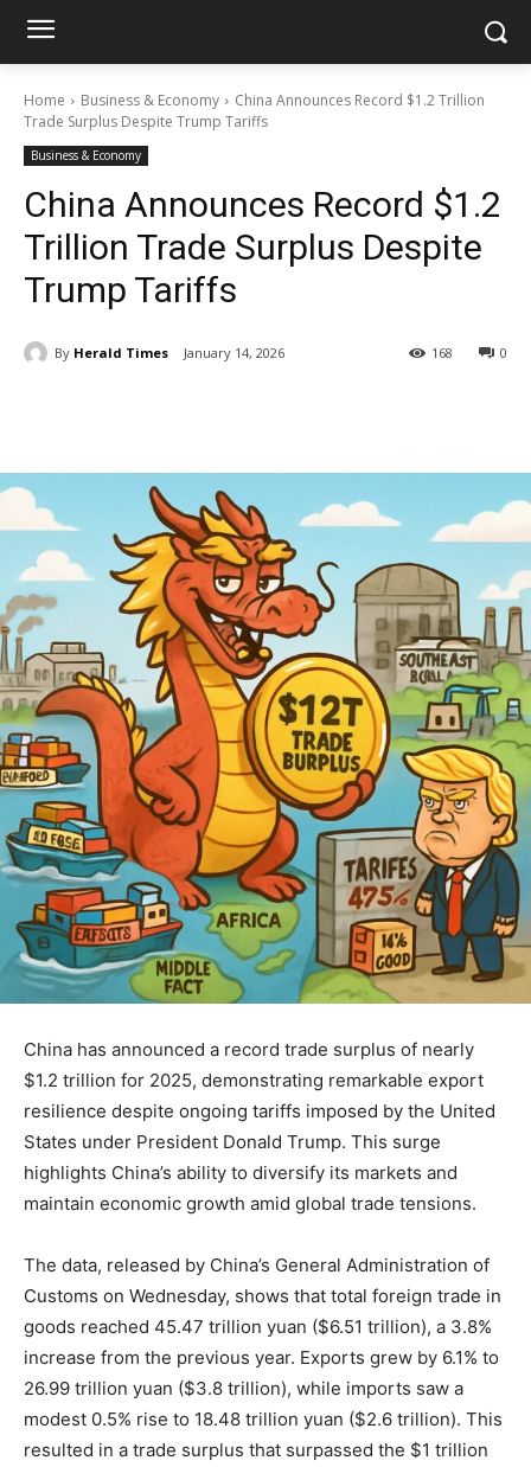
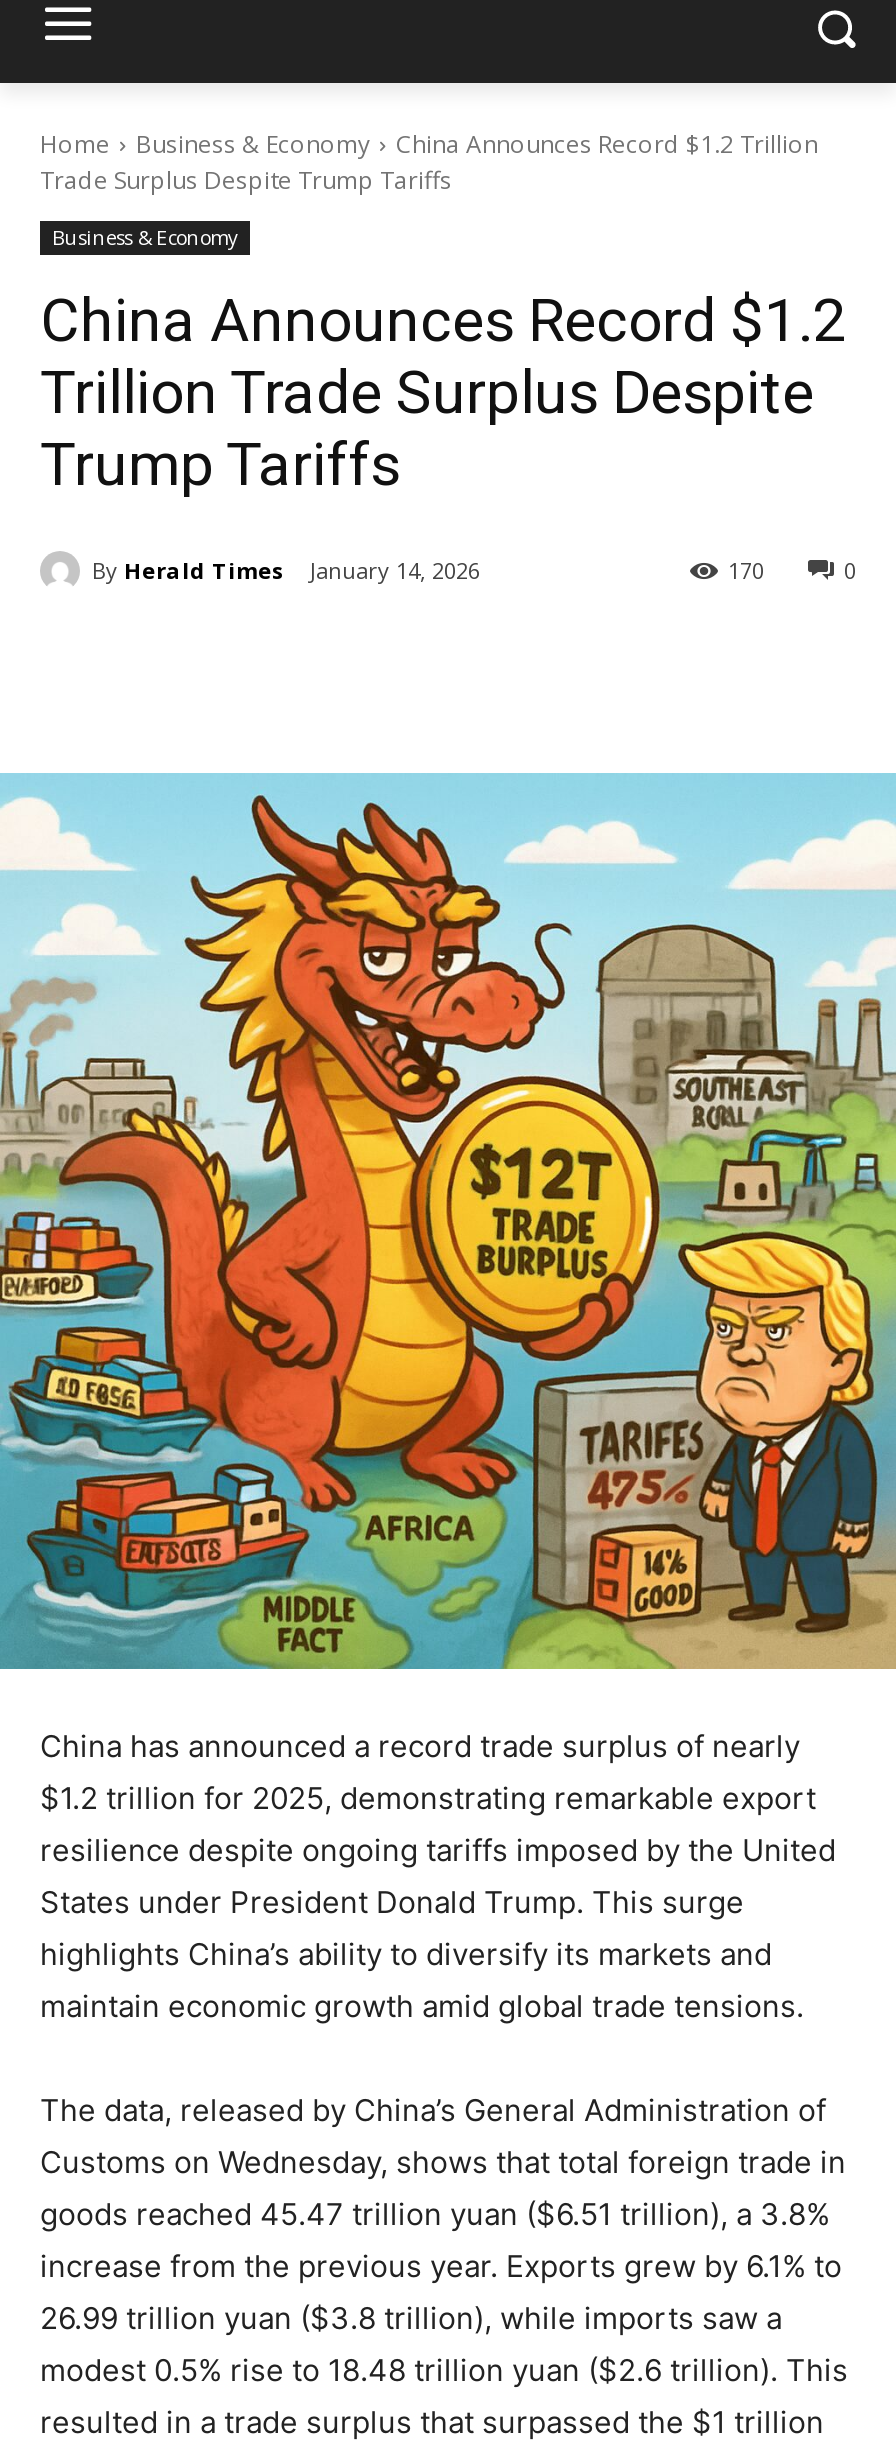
- 168
+ 170
